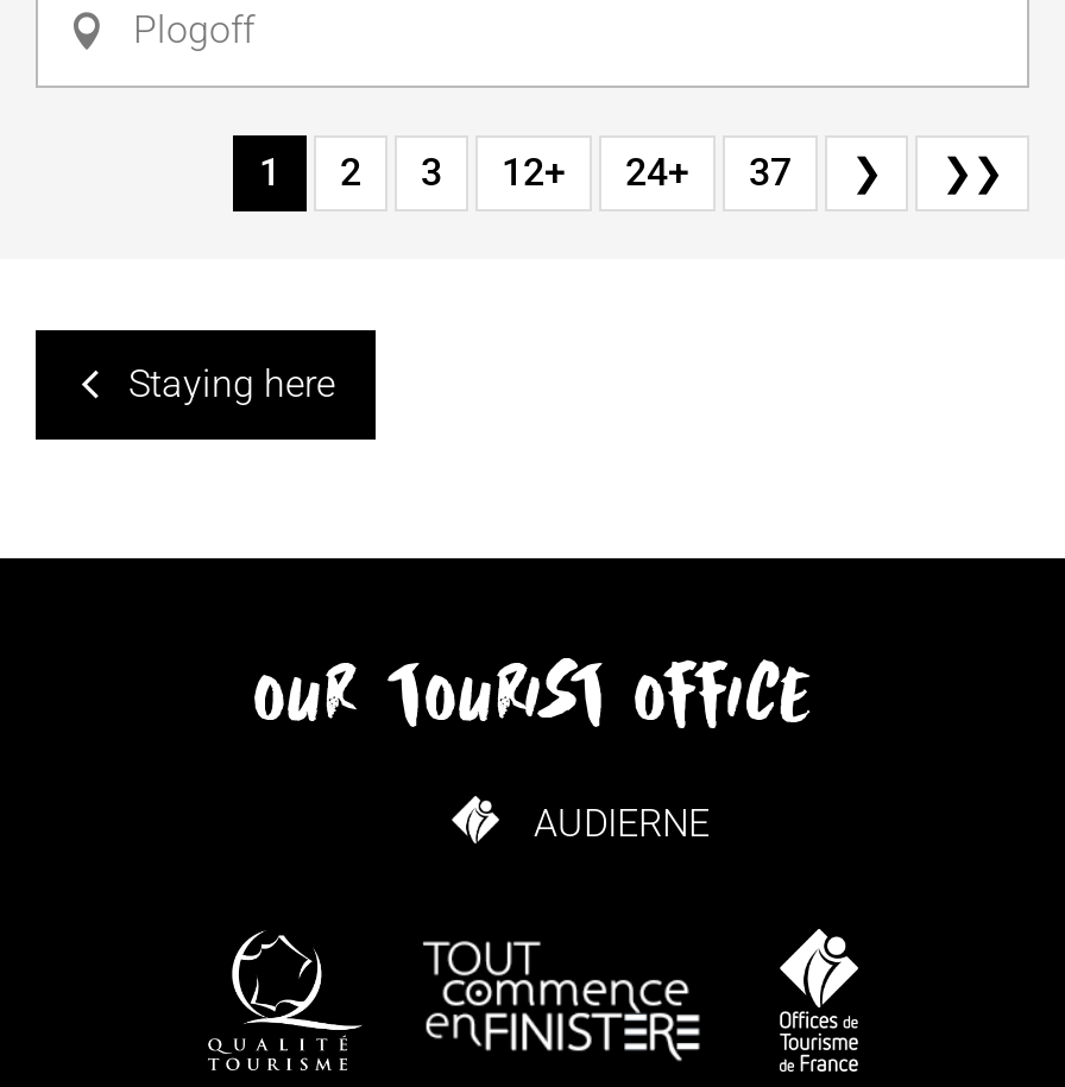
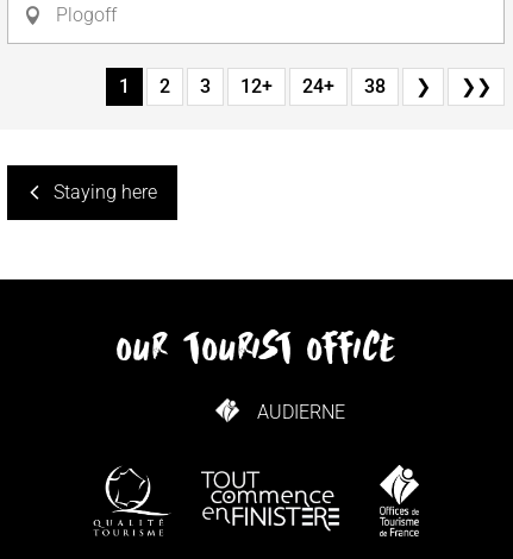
- 37
+ 38
